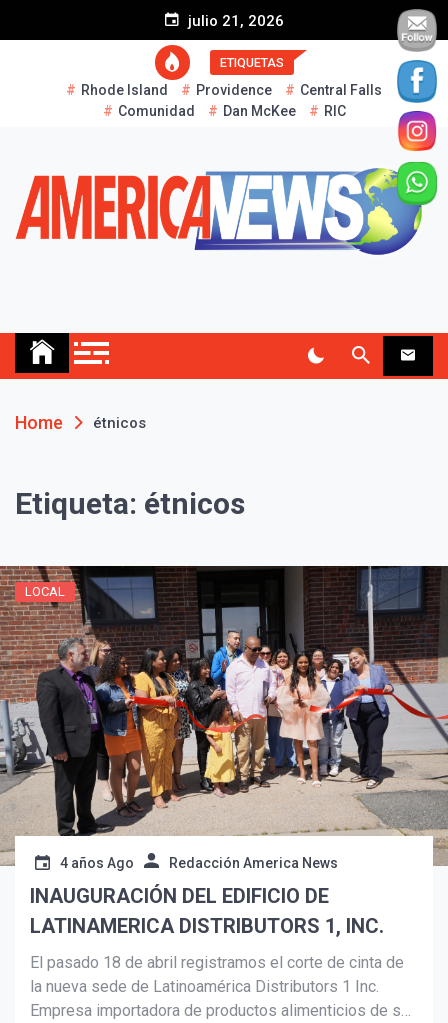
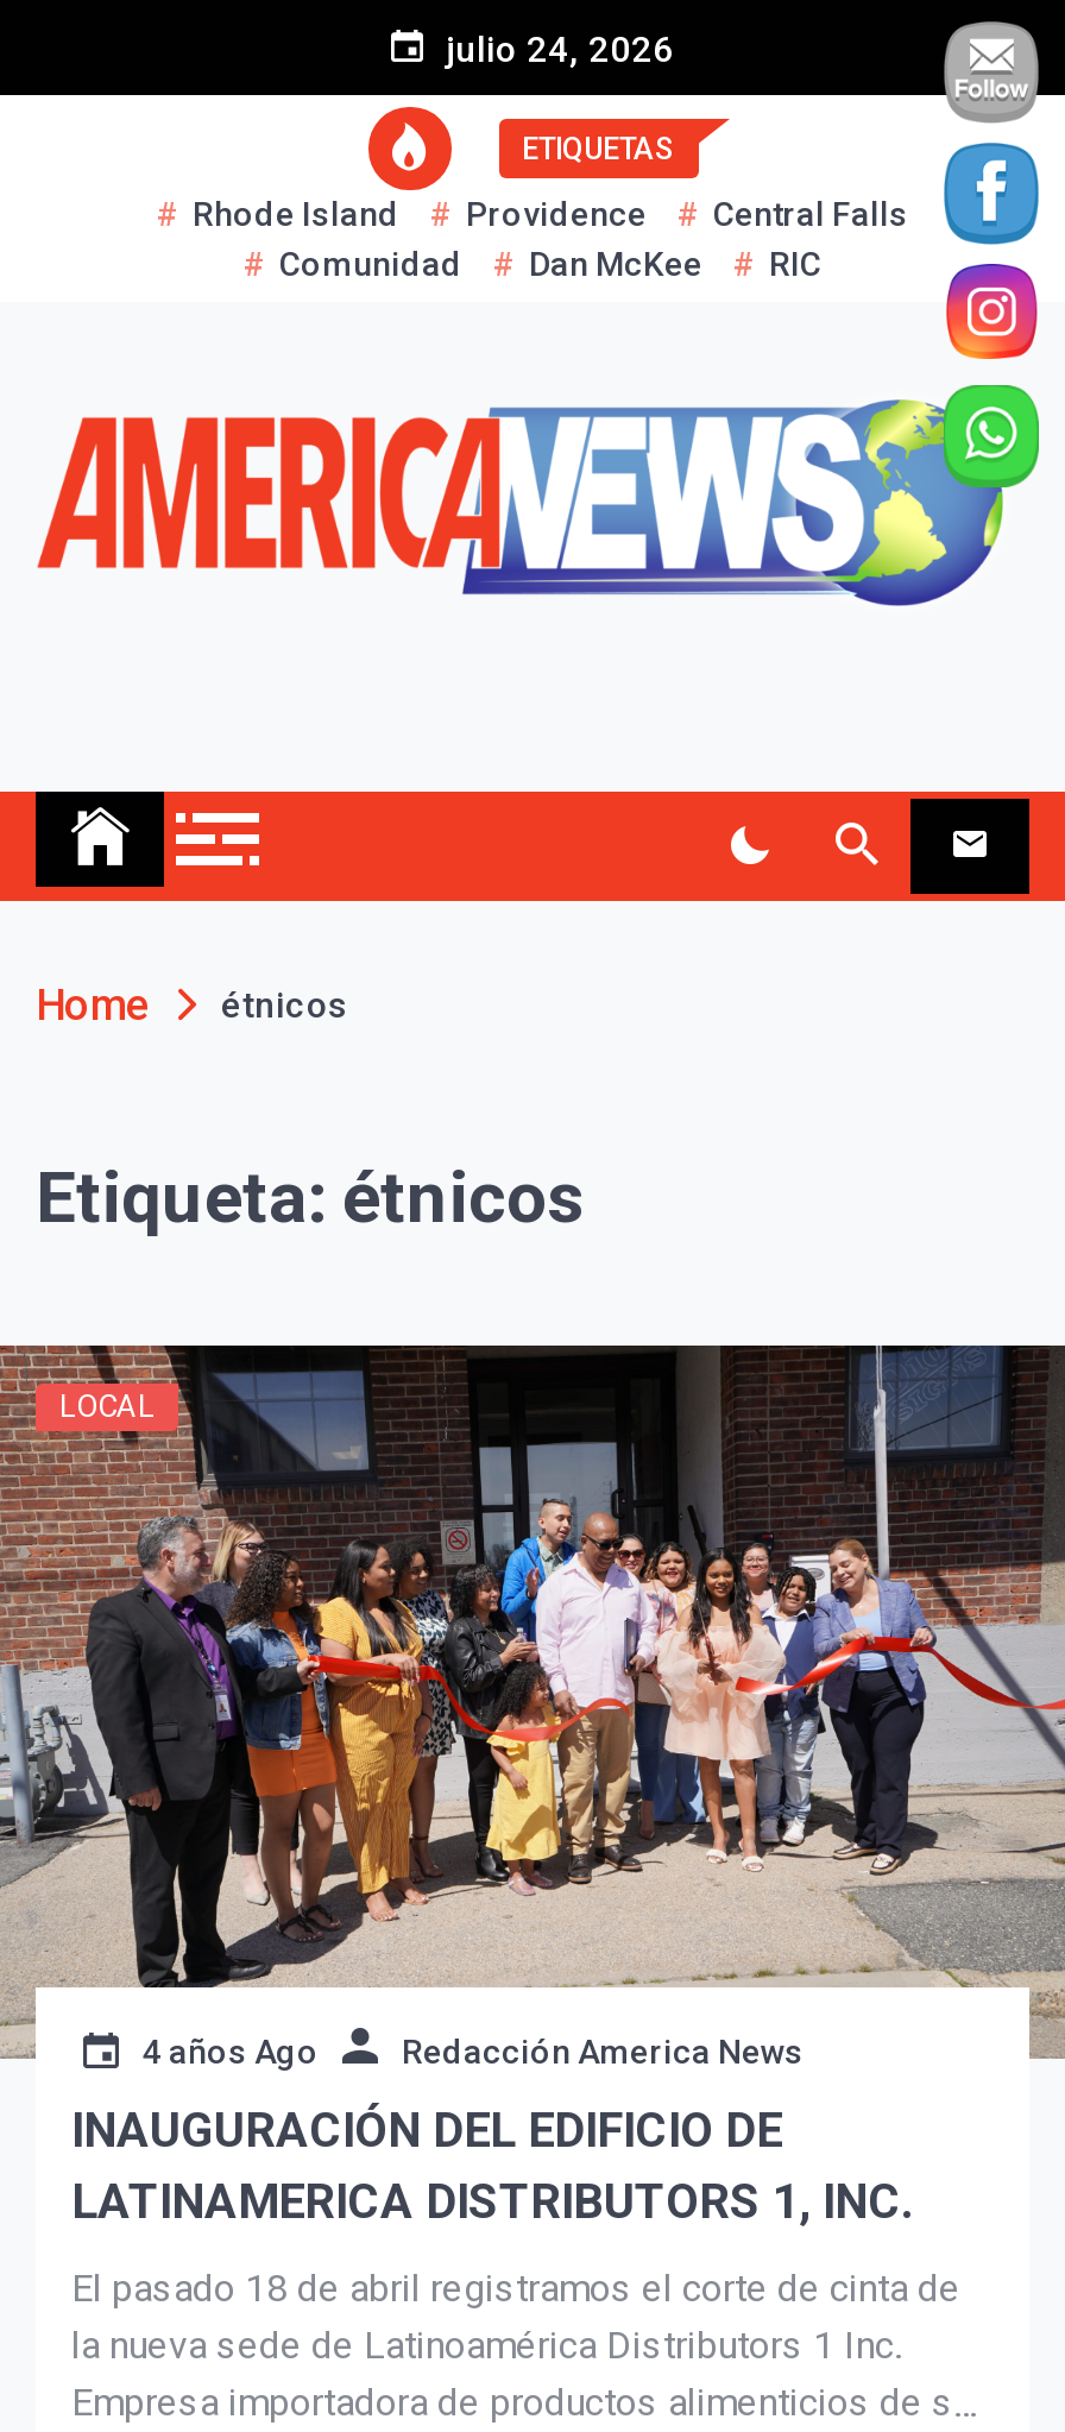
- julio 21, 2026
+ julio 24, 2026
